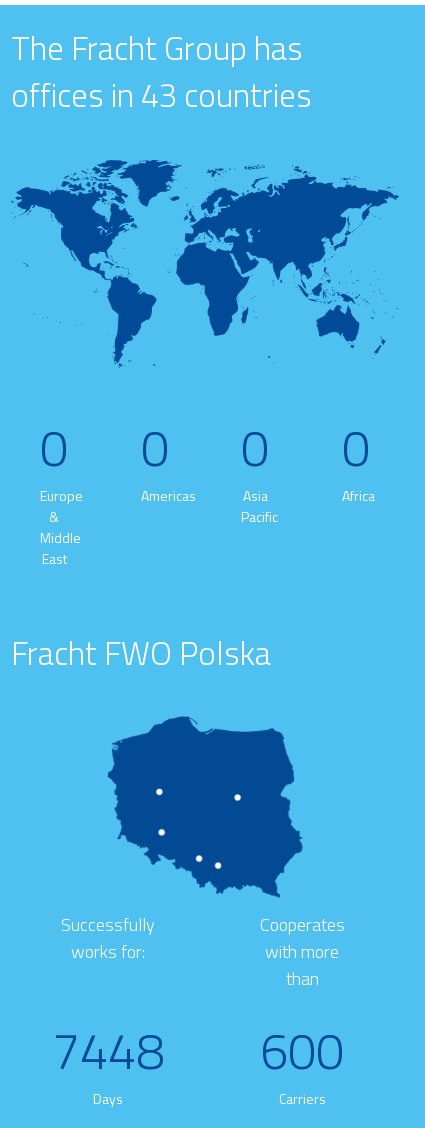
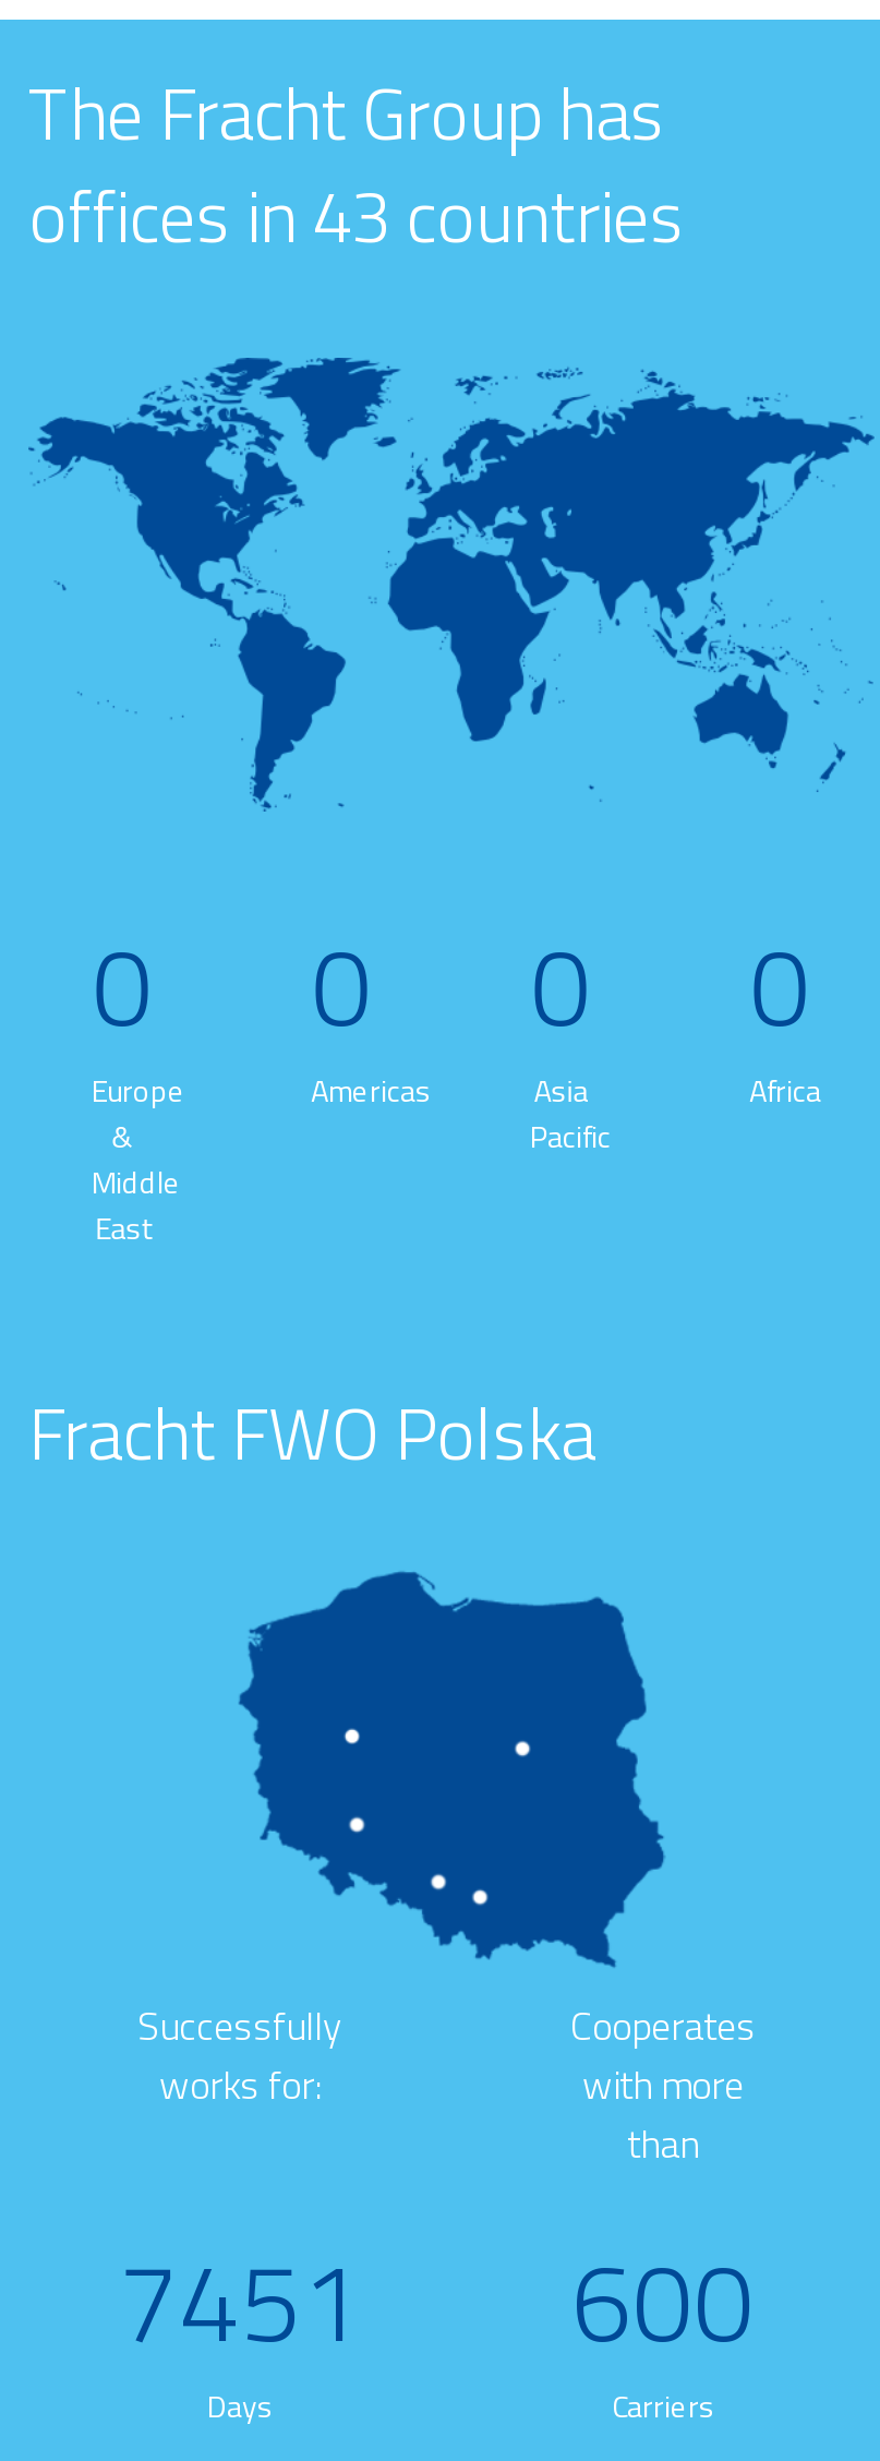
- 7448 600
+ 7451 600
